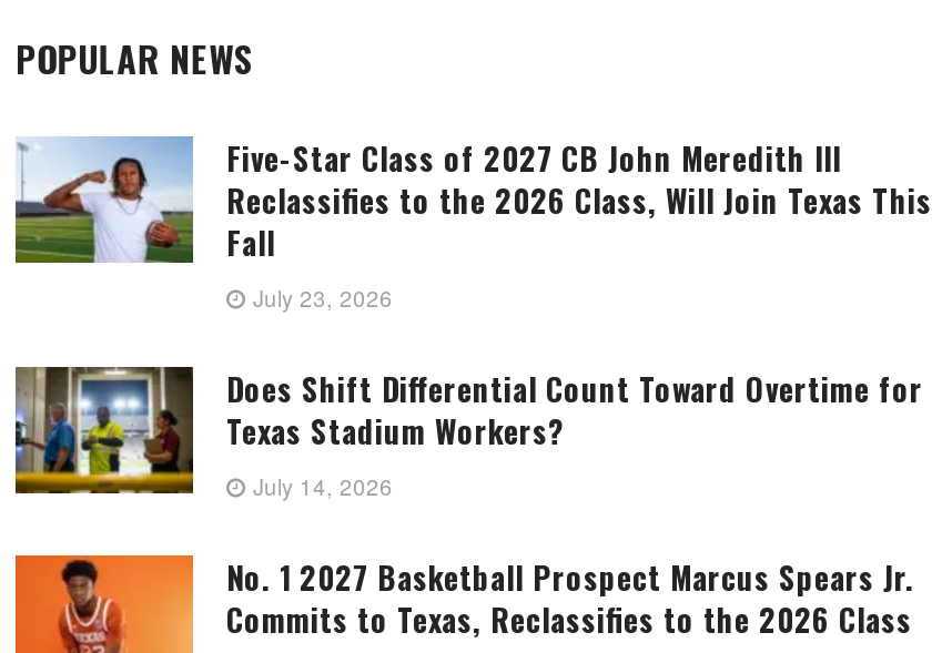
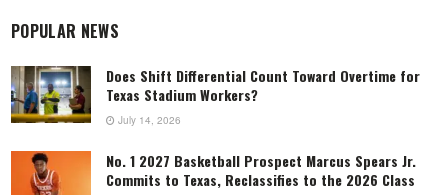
- [image]
- Five-Star Class of 2027 CB John Meredith III
- Reclassifies to the 2026 Class, Will Join Texas This
- Fall
- July 23, 2026
